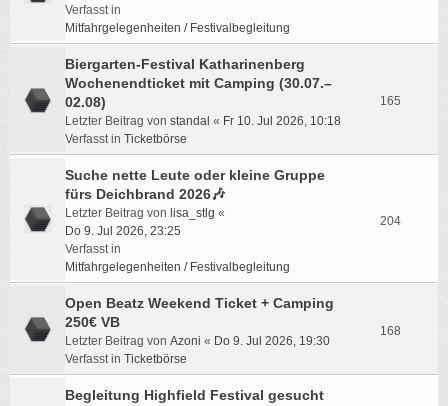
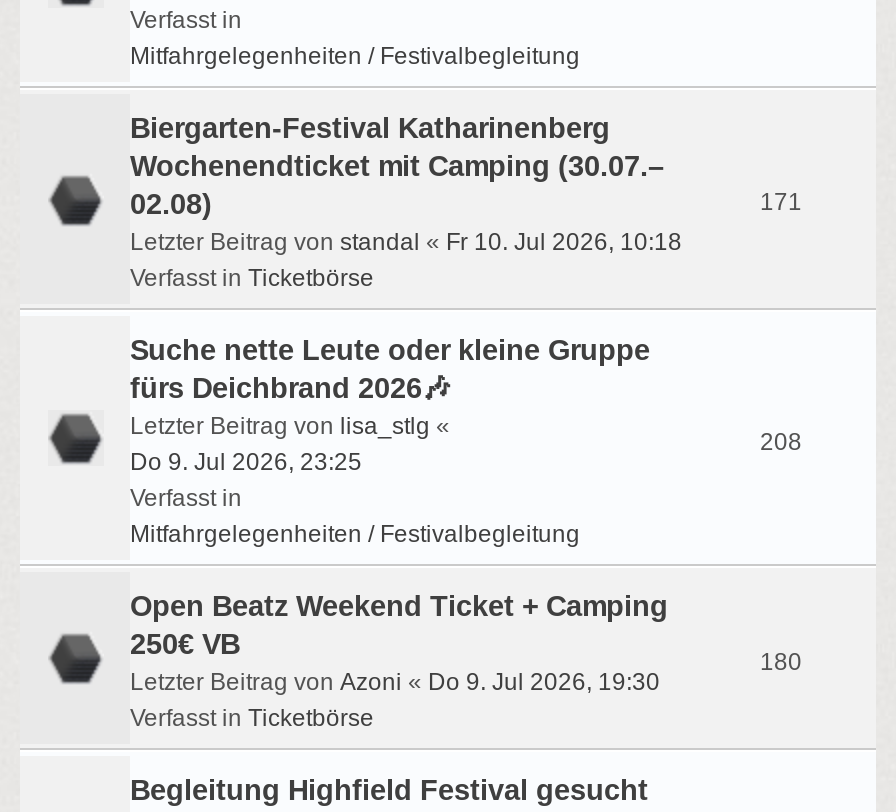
- 165
+ 171

- 204
+ 208

- 168
+ 180
